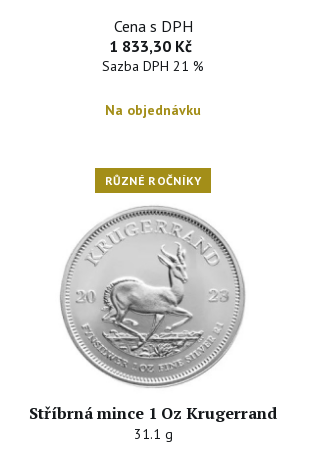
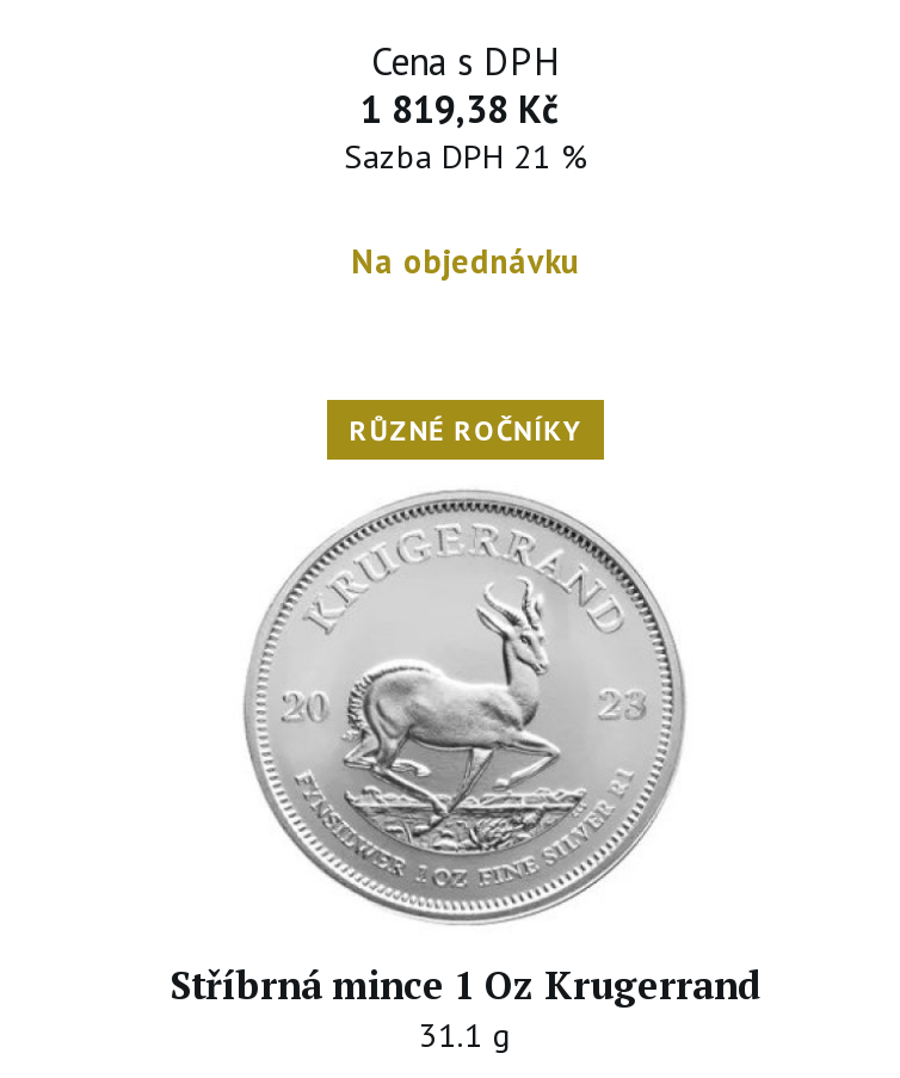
- 1 833,30 Kč
+ 1 819,38 Kč
